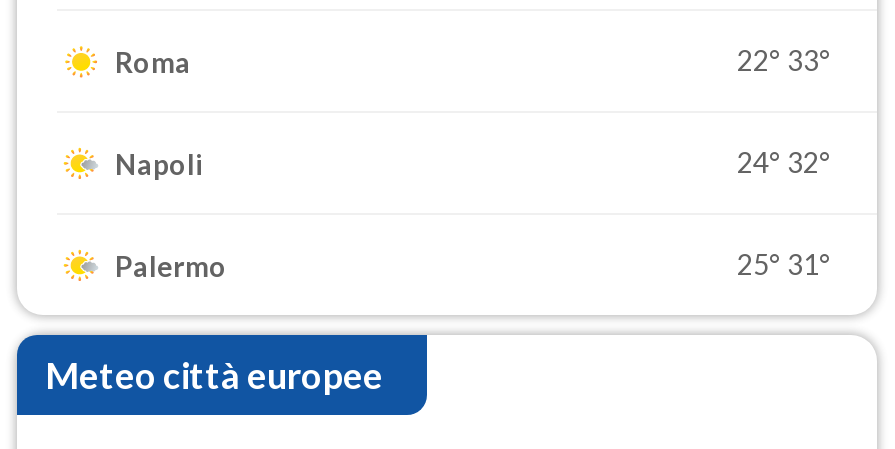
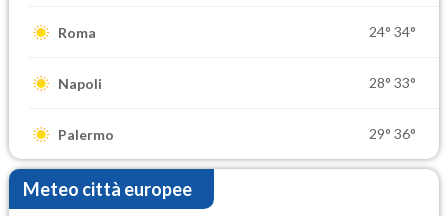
- 22° 33°
+ 24° 34°

- 24° 32°
+ 28° 33°

- 25° 31°
+ 29° 36°
